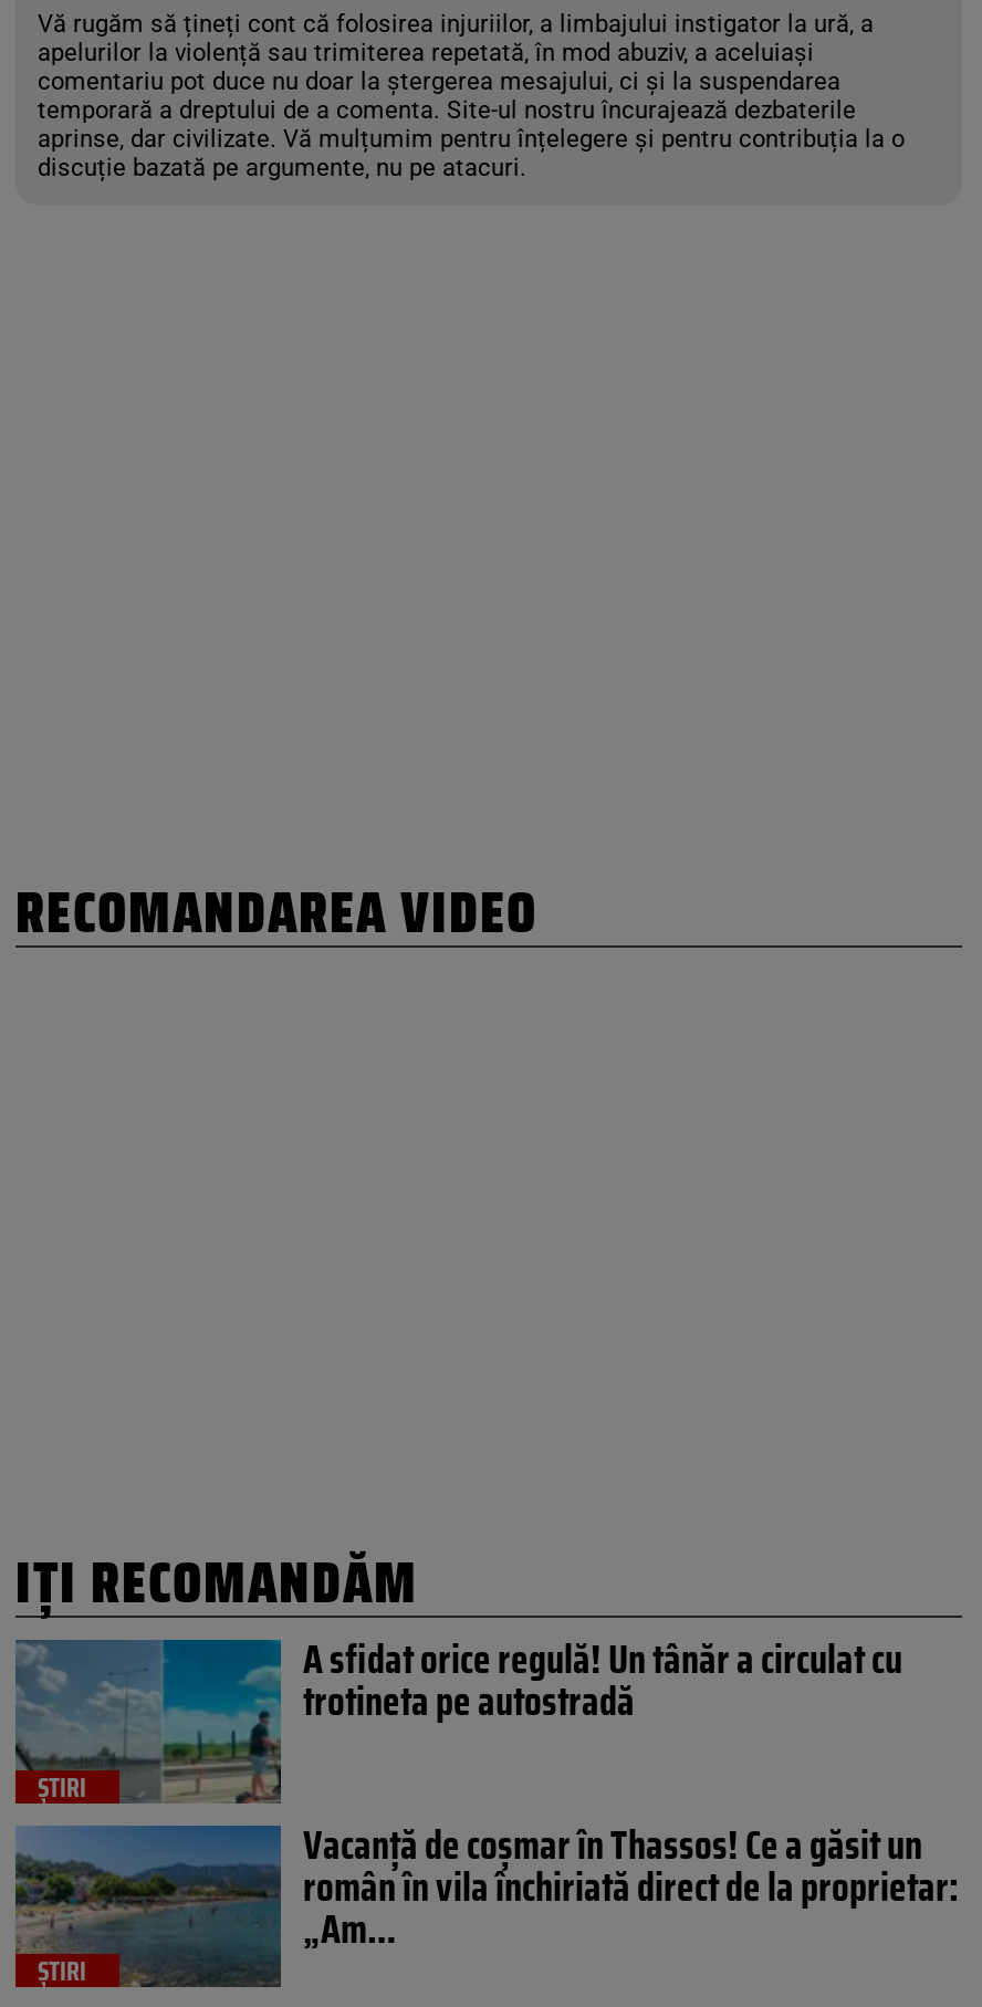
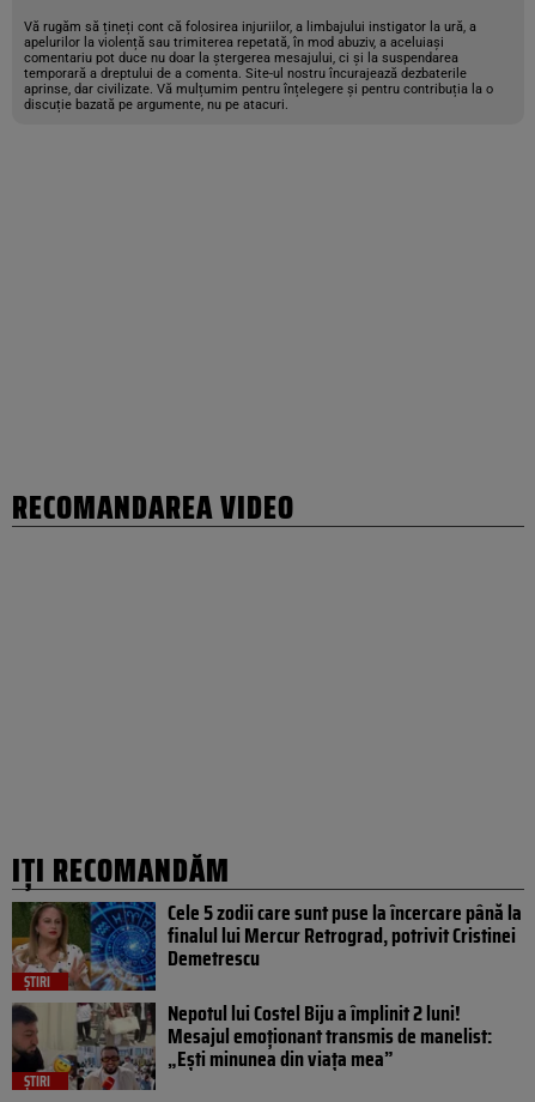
- [image]
- A sfidat orice regulă! Un tânăr a circulat cu
- trotineta pe autostradă
+ [image]
+ Cele 5 zodii care sunt puse la încercare până la
+ finalul lui Mercur Retrograd, potrivit Cristinei
+ Demetrescu

- [image]
- Vacanță de coșmar în Thassos! Ce a găsit un
- român în vila închiriată direct de la proprietar:
- „Am…
+ [image]
+ Nepotul lui Costel Biju a împlinit 2 luni!
+ Mesajul emoționant transmis de manelist:
+ „Ești minunea din viața mea”
